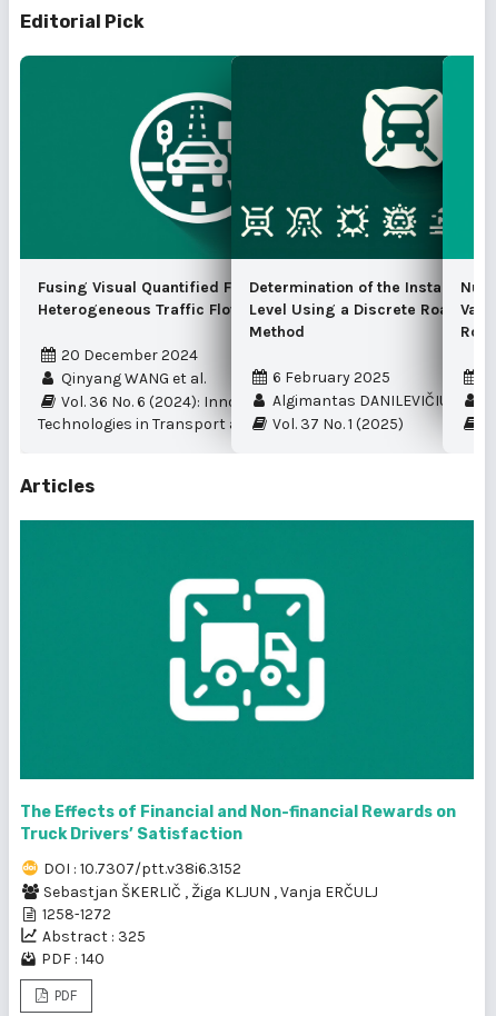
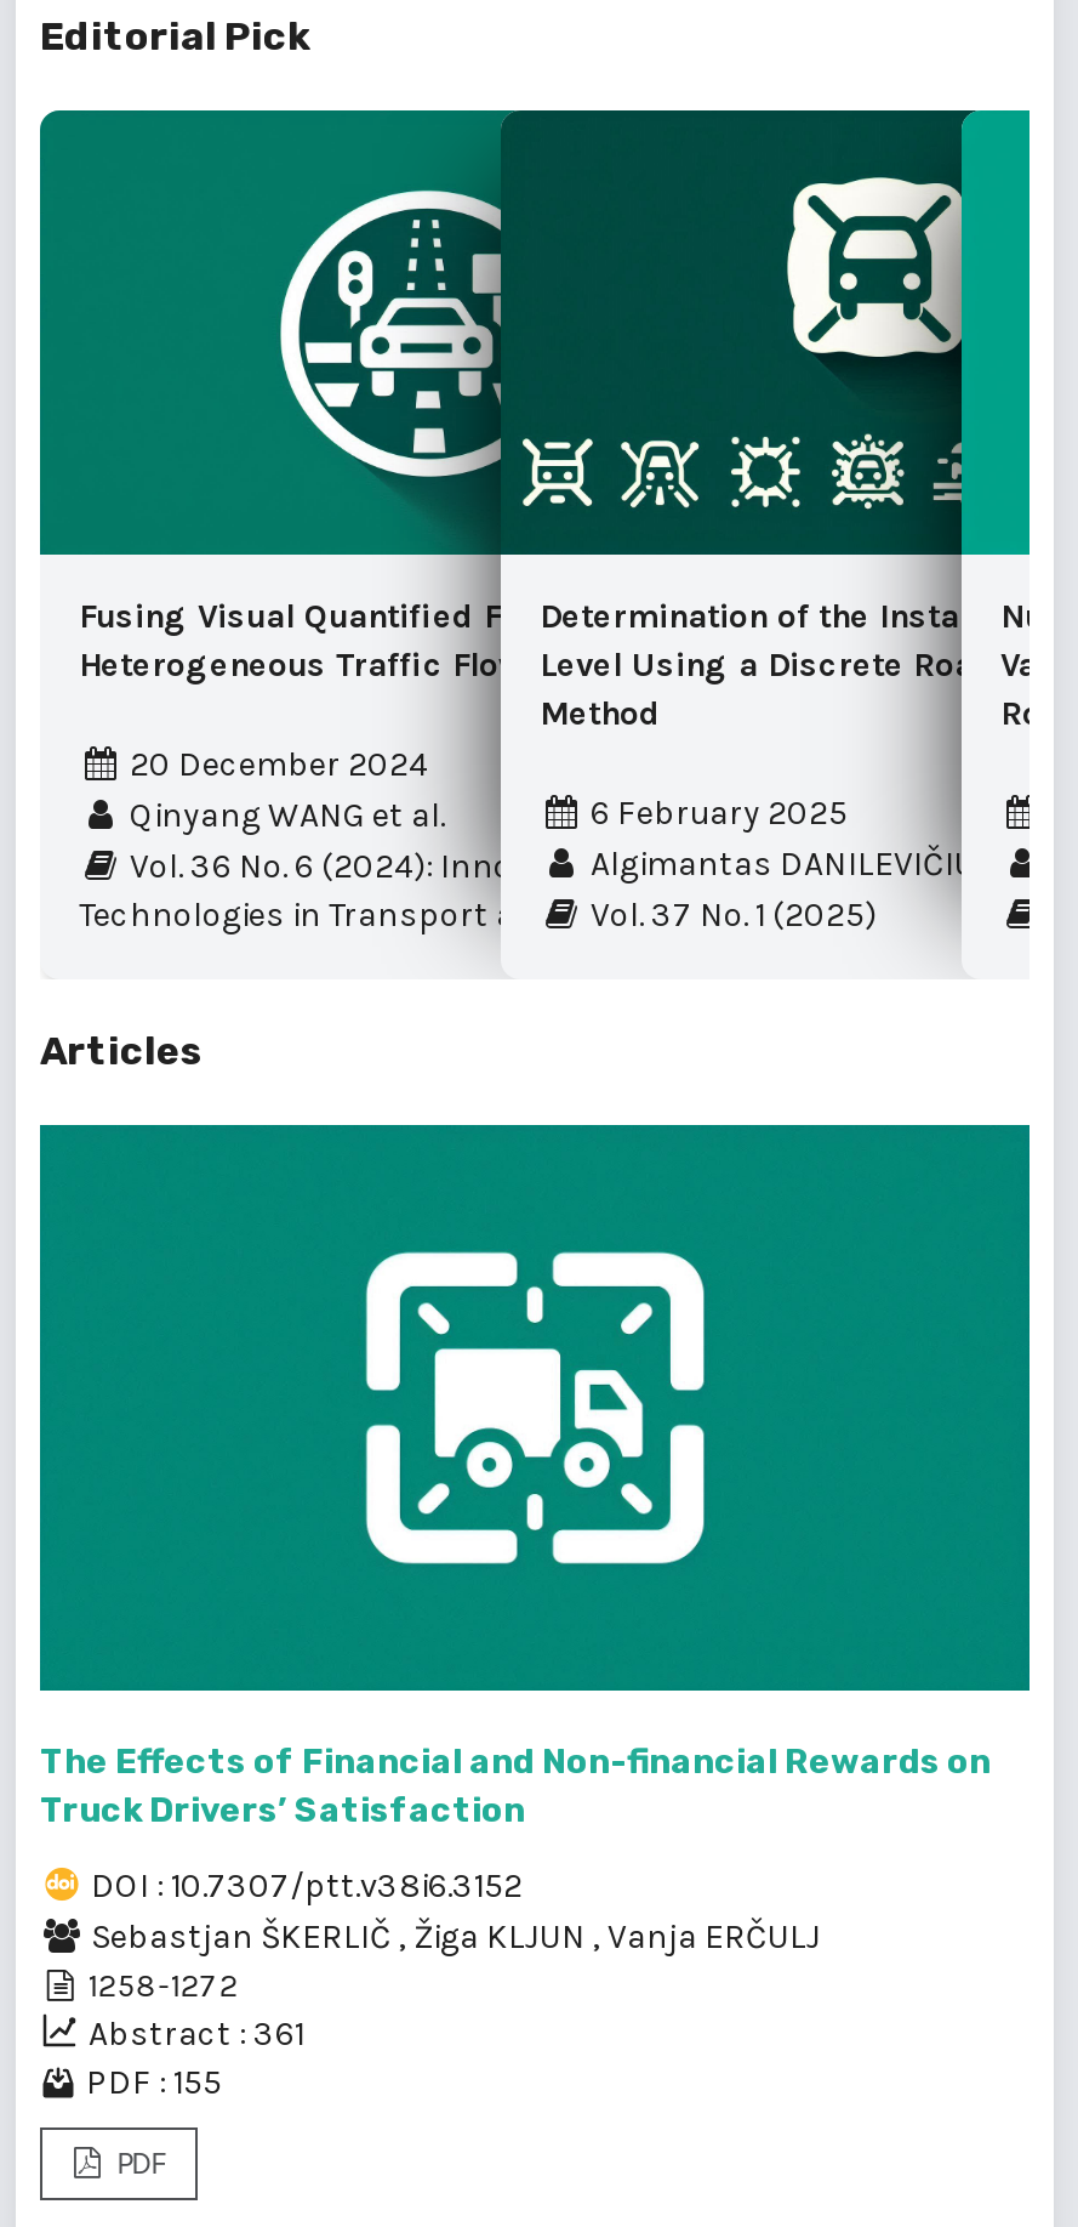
- Abstract : 325
+ Abstract : 361

- PDF : 140
+ PDF : 155
